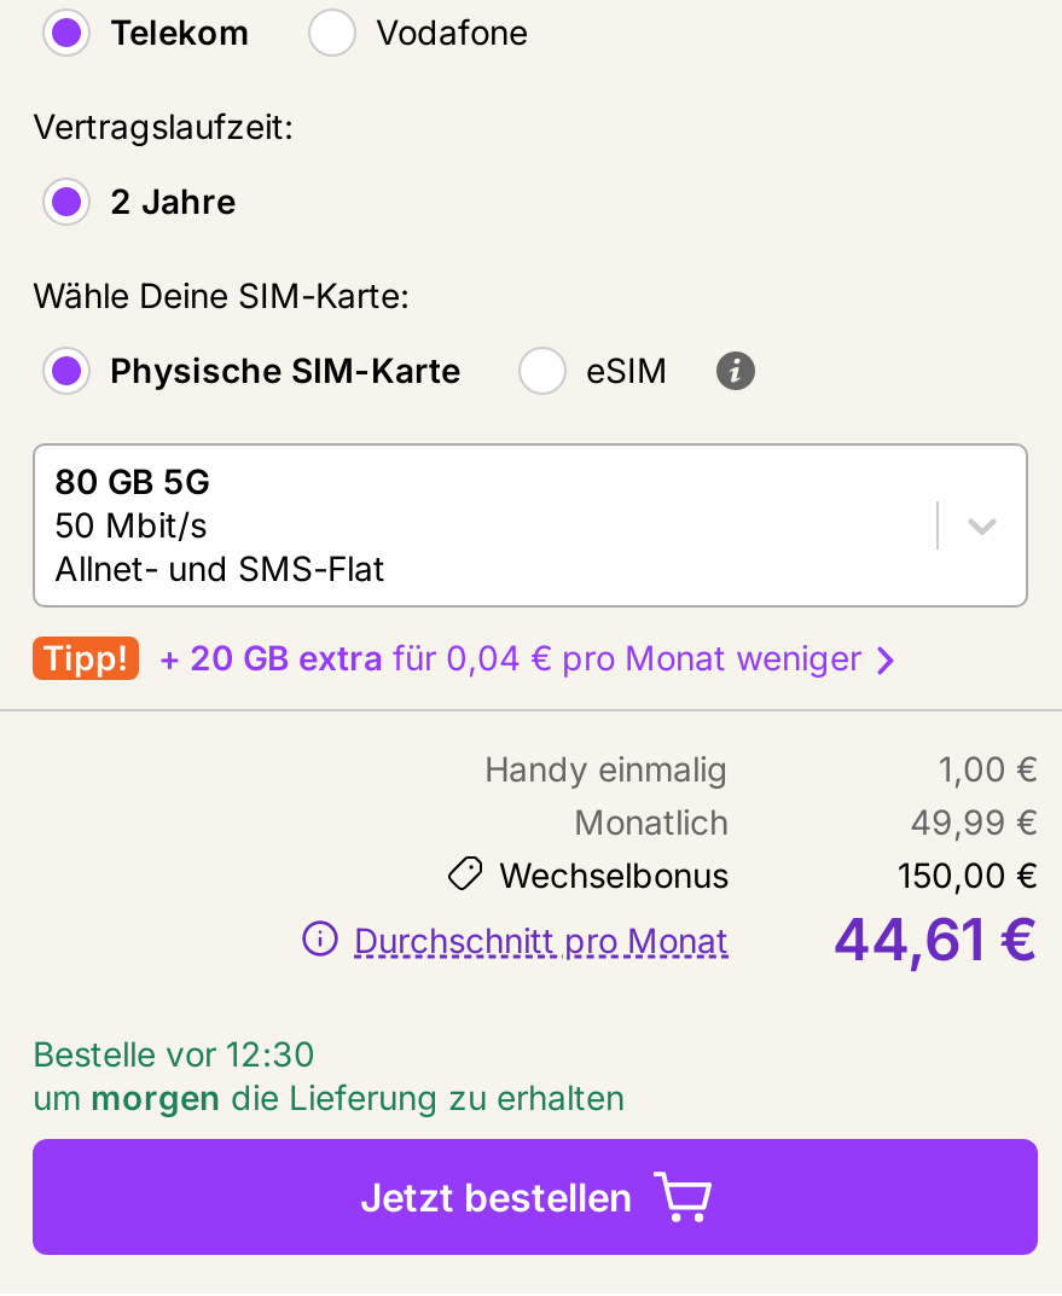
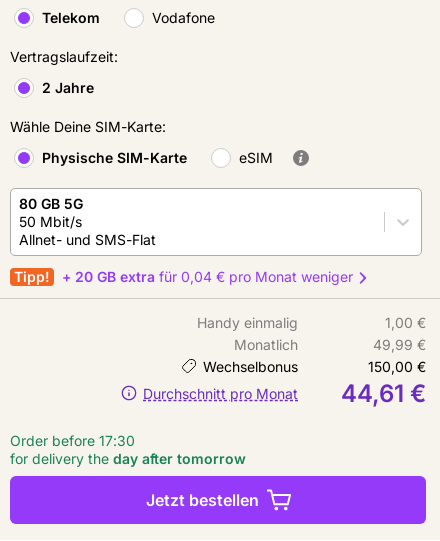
- Bestelle vor 12:30
- um morgen die Lieferung zu erhalten
+ Order before 17:30
+ for delivery the day after tomorrow
